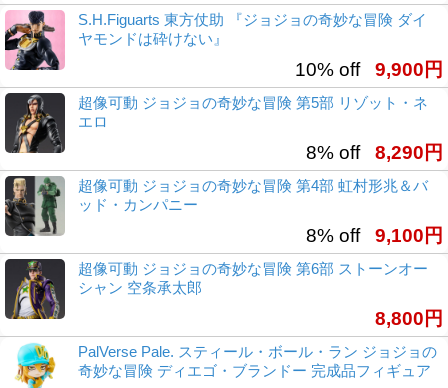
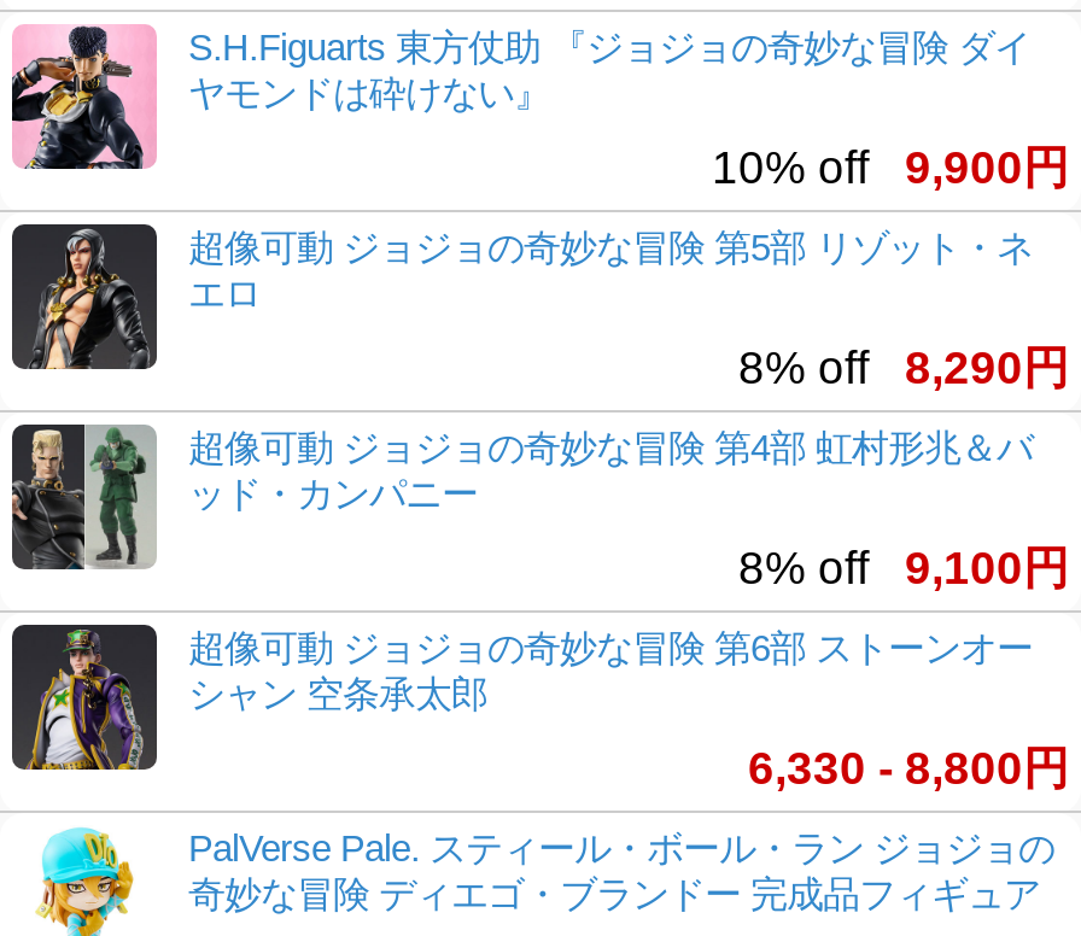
- 8,800円
+ 6,330 - 8,800円
